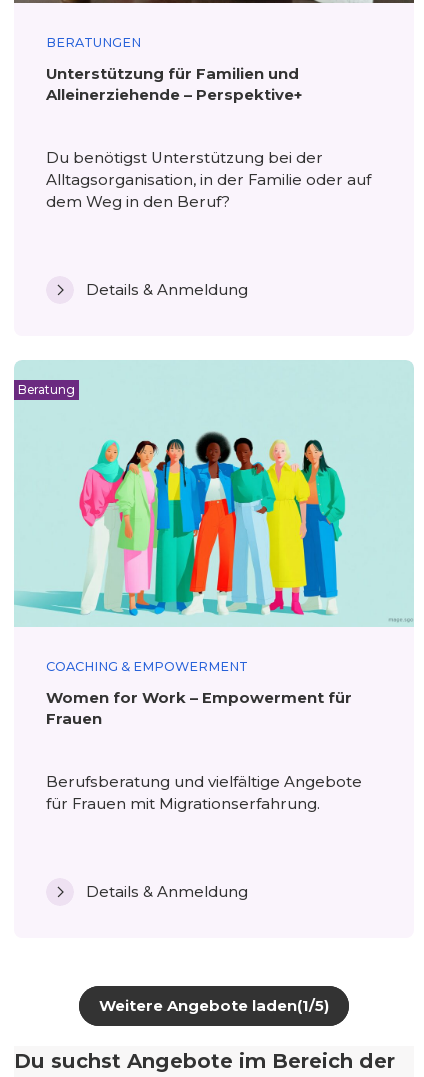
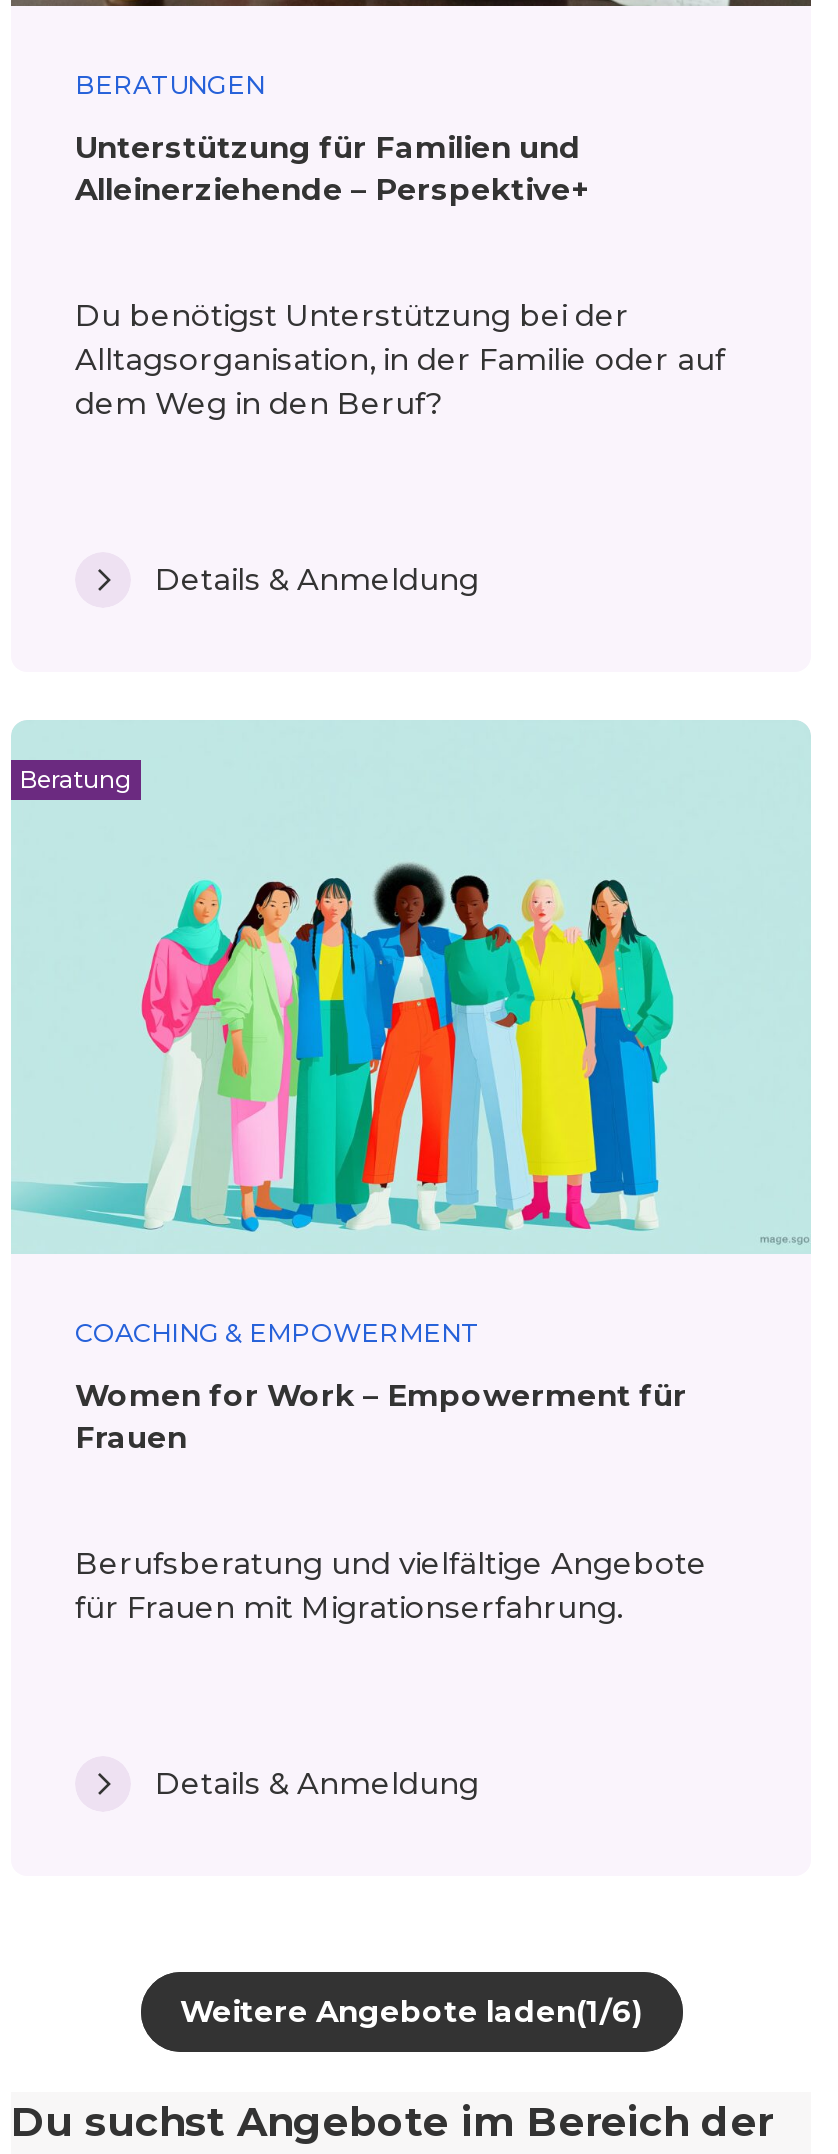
- Weitere Angebote laden(1/5)
+ Weitere Angebote laden(1/6)
